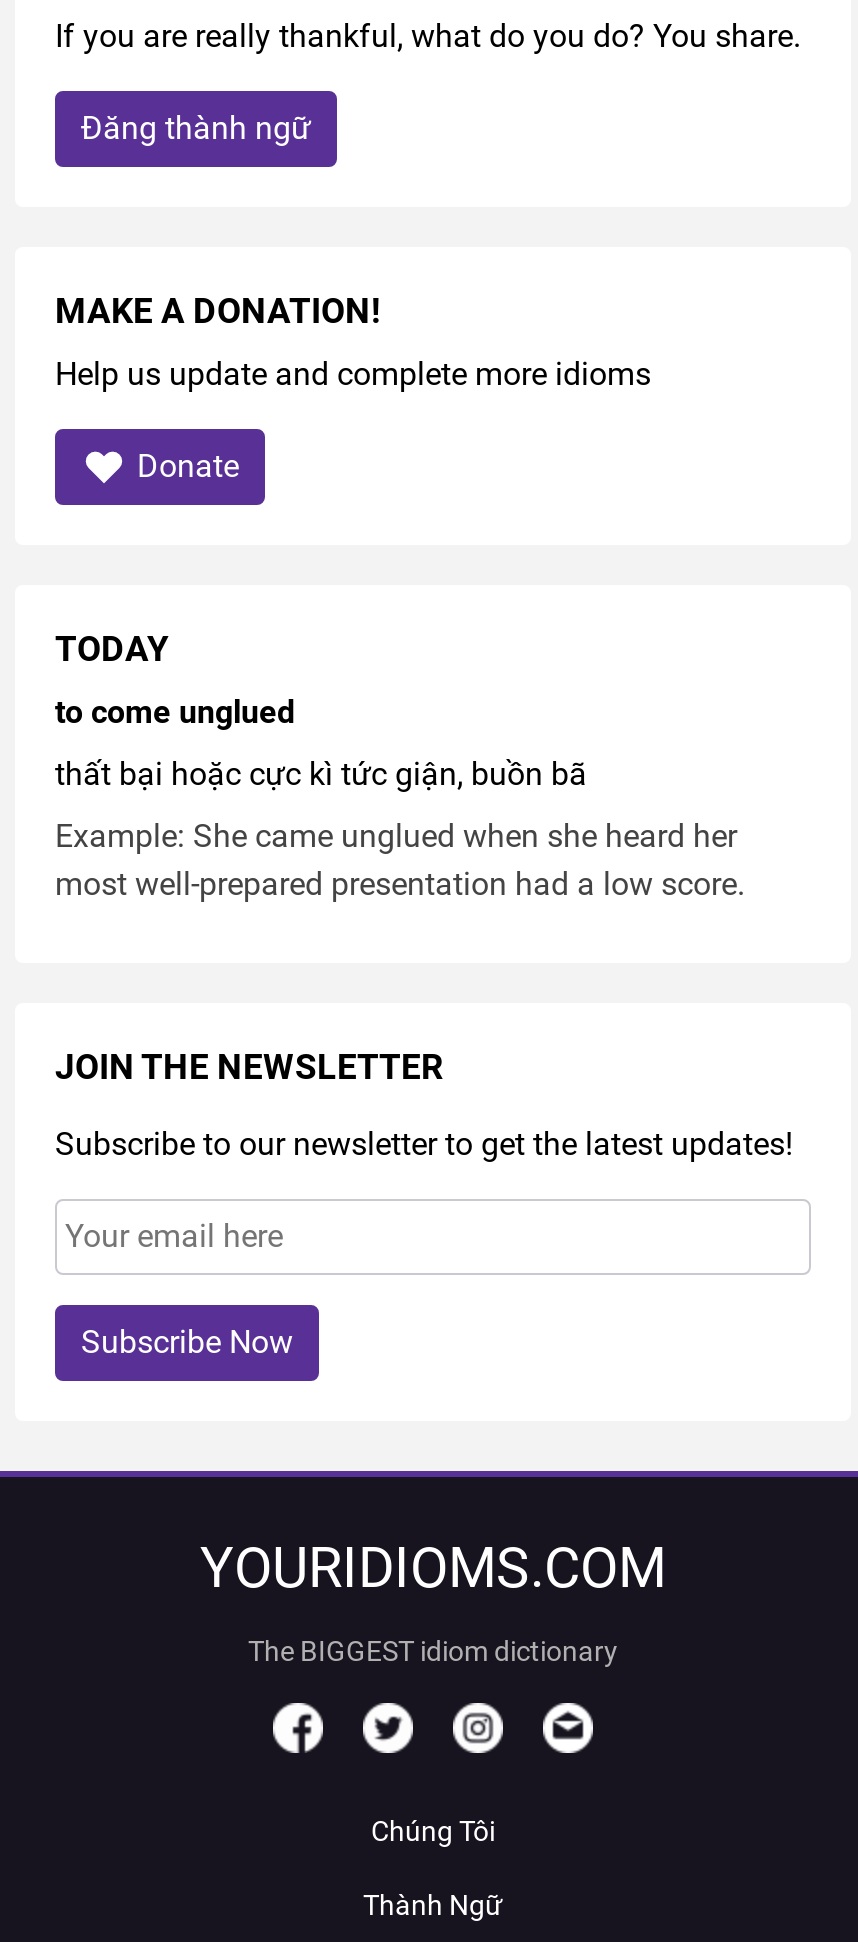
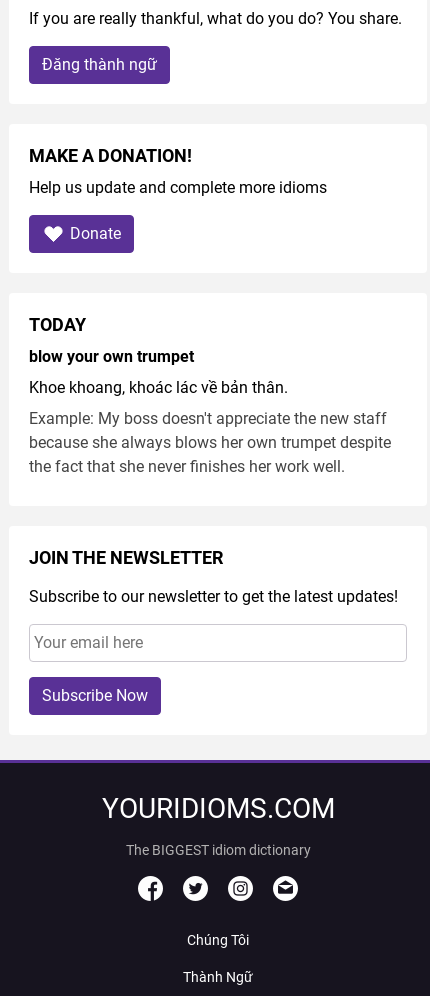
- to come unglued
+ blow your own trumpet

- thất bại hoặc cực kì tức giận, buồn bã
+ Khoe khoang, khoác lác về bản thân.

- Example: She came unglued when she heard her
- most well-prepared presentation had a low score.
+ Example: My boss doesn't appreciate the new staff
+ because she always blows her own trumpet despite
+ the fact that she never finishes her work well.
